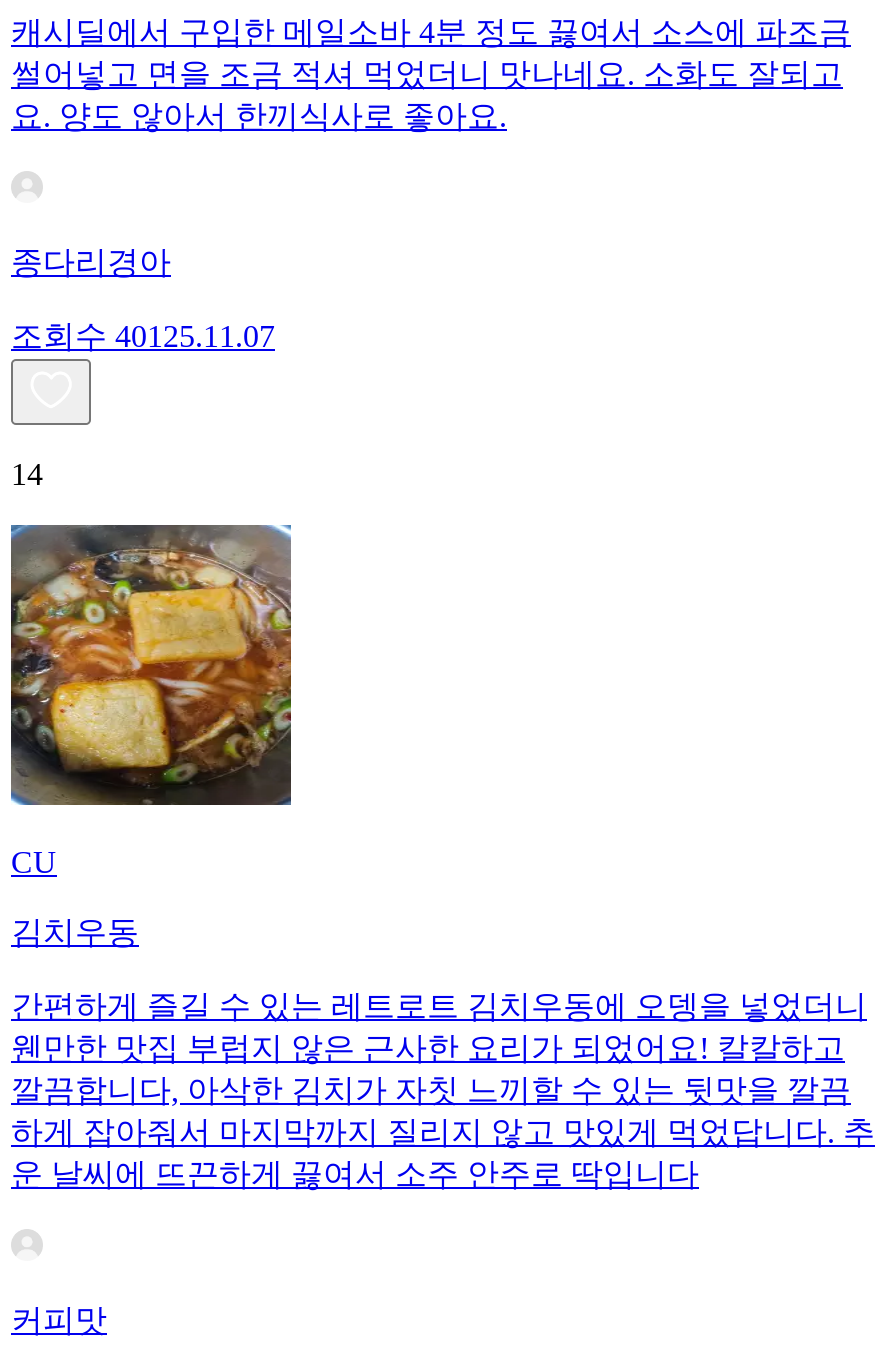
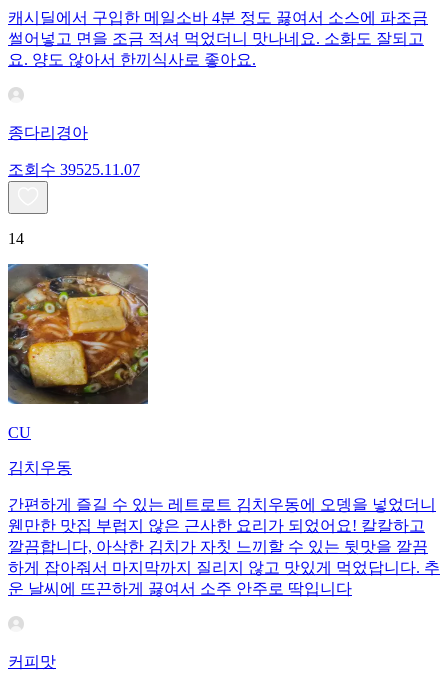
- 조회수 401 25.11.07
+ 조회수 395 25.11.07
